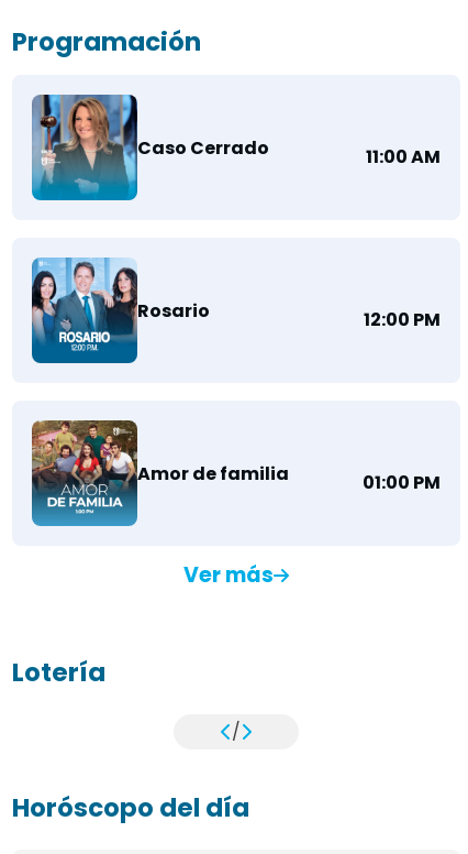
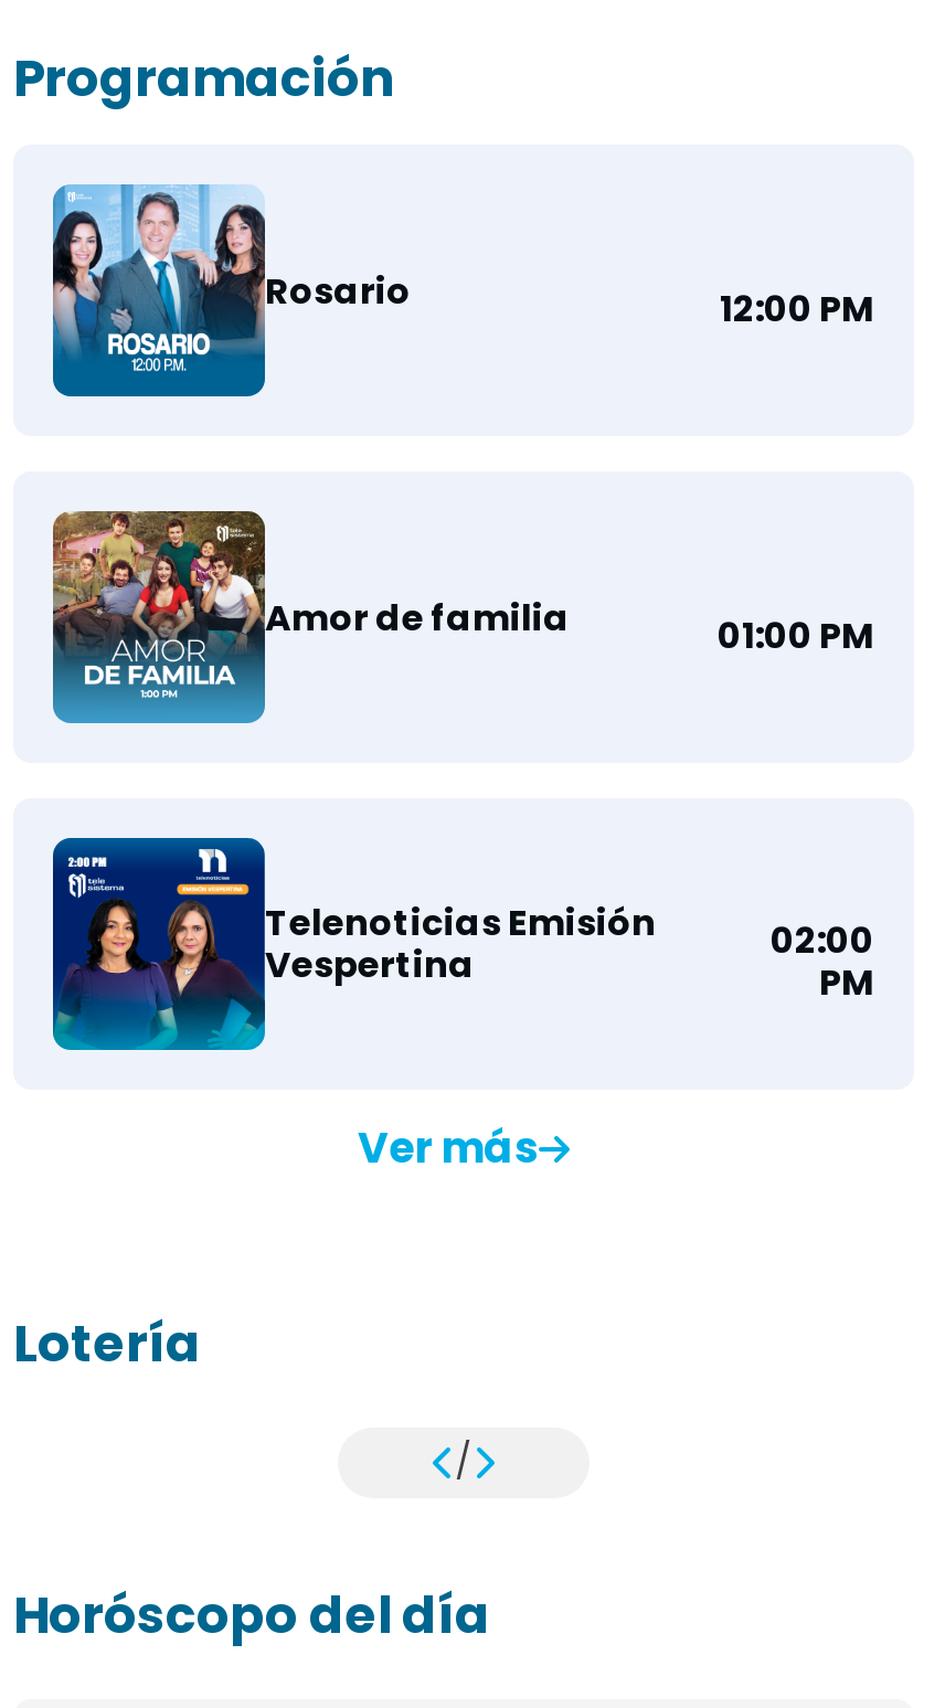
- [image]
- Caso Cerrado
- 11:00 AM

moved up: [image] | Rosario | 12:00 PM | Amor de familia | 01:00 PM

+ [image]
+ Telenoticias Emisión
+ Vespertina
+ 02:00
+ PM
